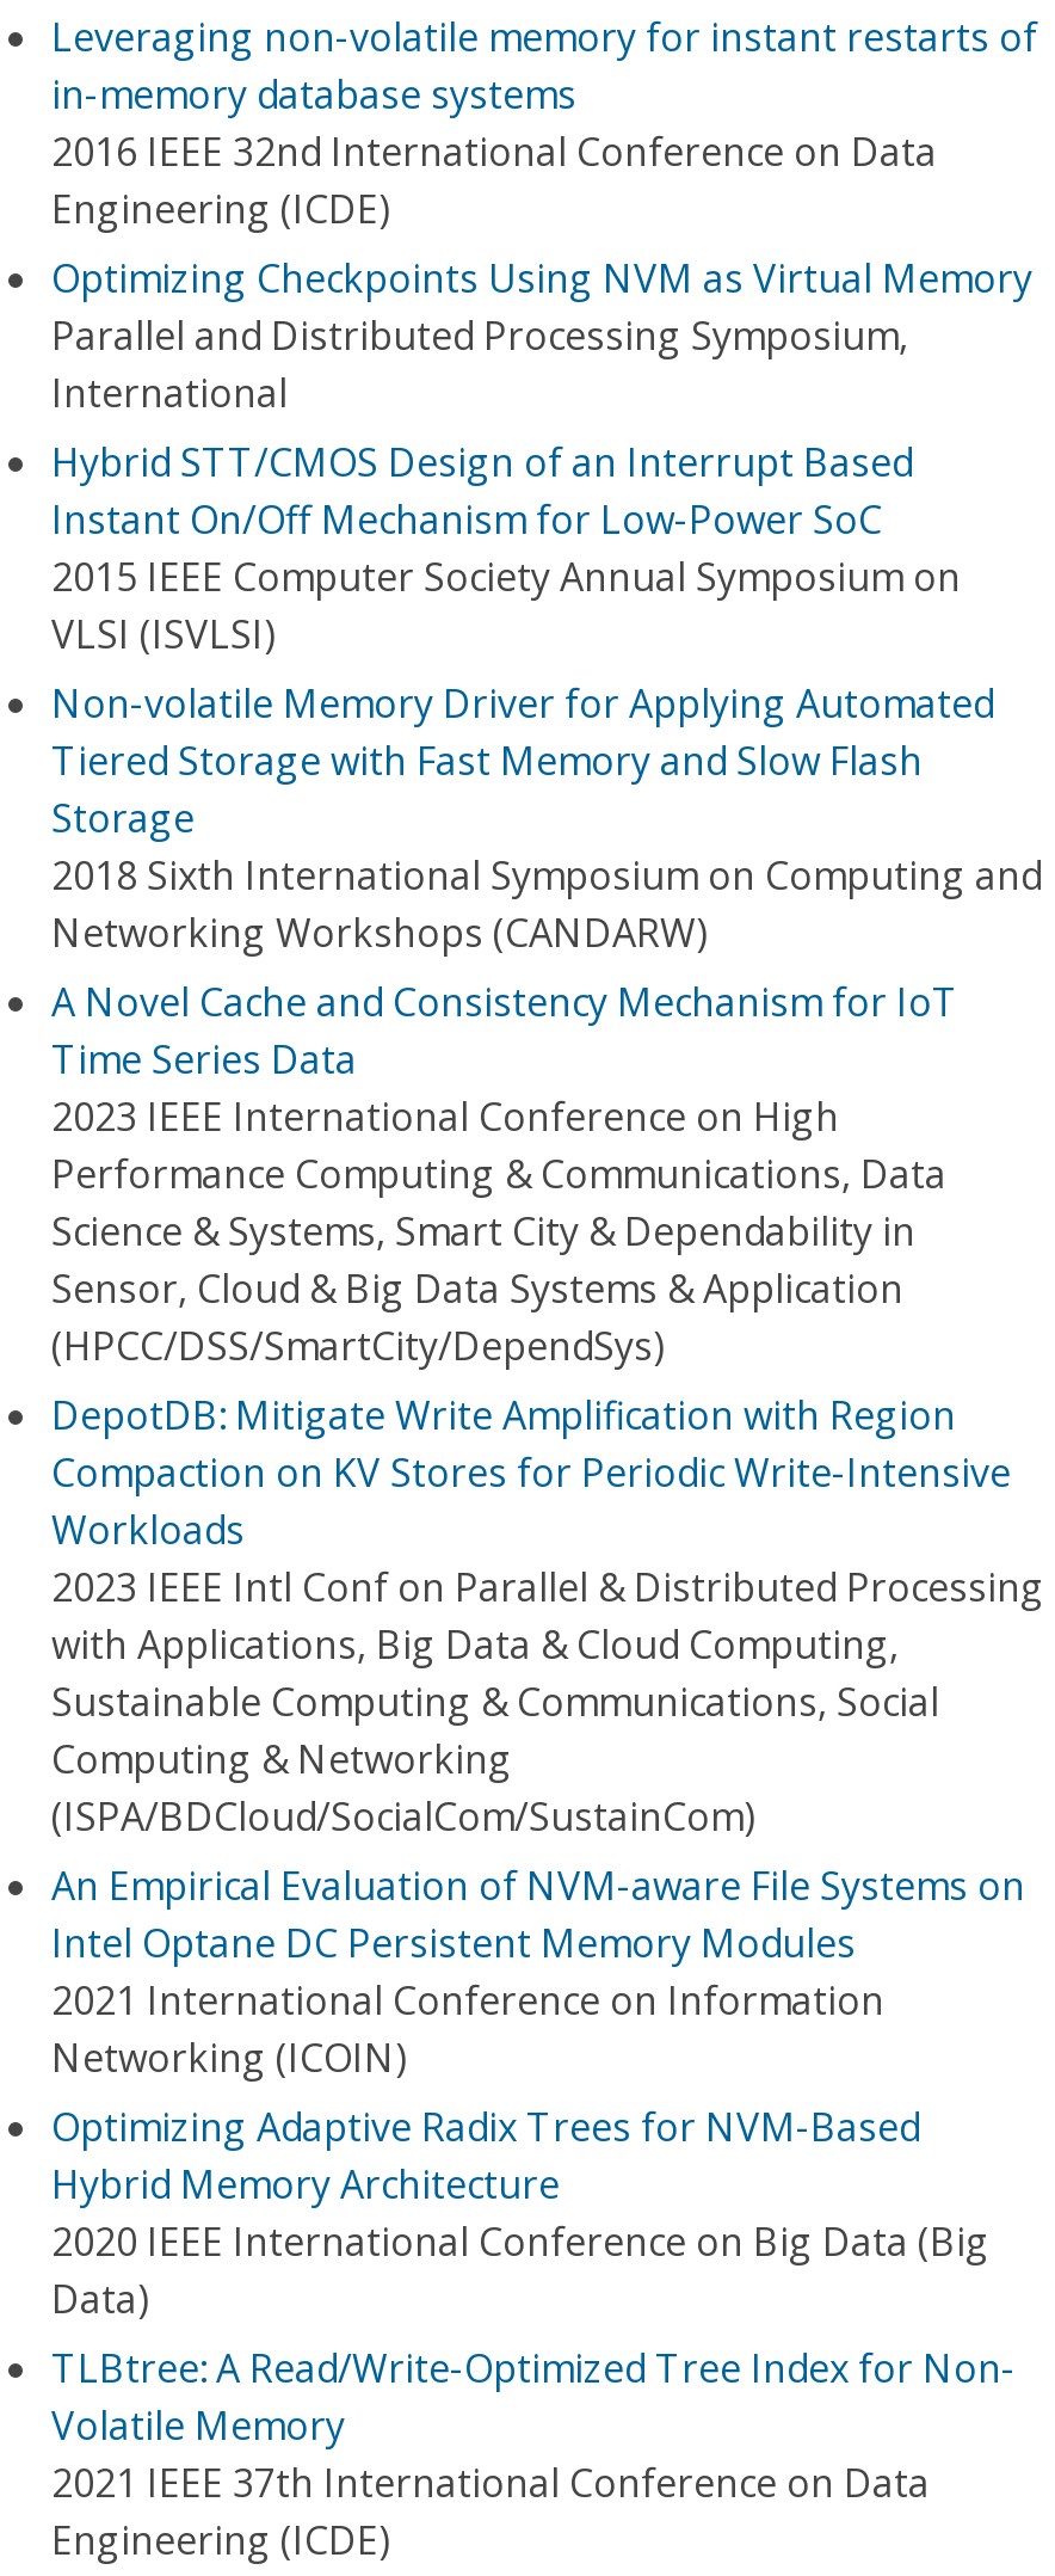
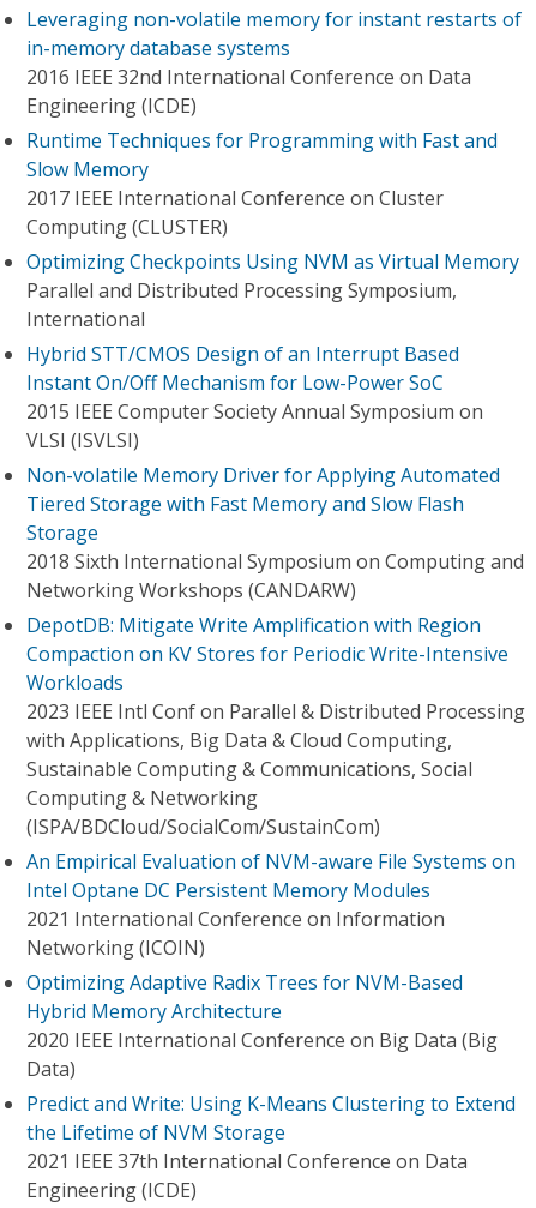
+ Runtime Techniques for Programming with Fast and
+ Slow Memory
+ 2017 IEEE International Conference on Cluster
+ Computing (CLUSTER)

moved down: Optimizing Checkpoints Using NVM as Virtual Memory | Parallel and Distributed Processing Symposium, | International | ... | 2018 Sixth International Symposium on Computing and | Networking Workshops (CANDARW)

- A Novel Cache and Consistency Mechanism for IoT
- Time Series Data
- 2023 IEEE International Conference on High
- Performance Computing & Communications, Data
- Science & Systems, Smart City & Dependability in
- Sensor, Cloud & Big Data Systems & Application
- (HPCC/DSS/SmartCity/DependSys)

- TLBtree: A Read/Write-Optimized Tree Index for Non-
- Volatile Memory
+ Predict and Write: Using K-Means Clustering to Extend
+ the Lifetime of NVM Storage
